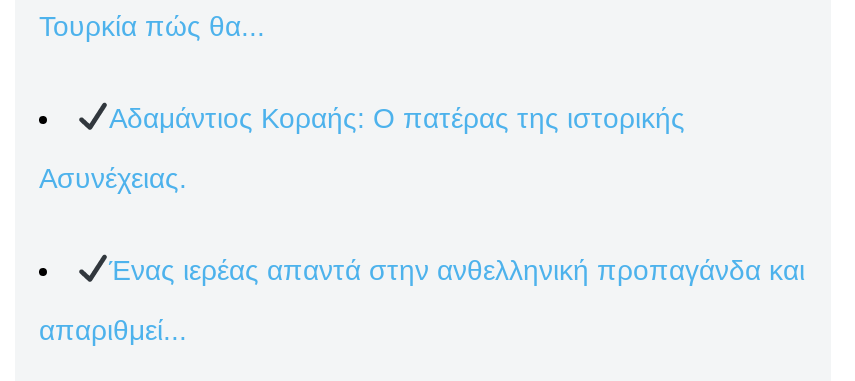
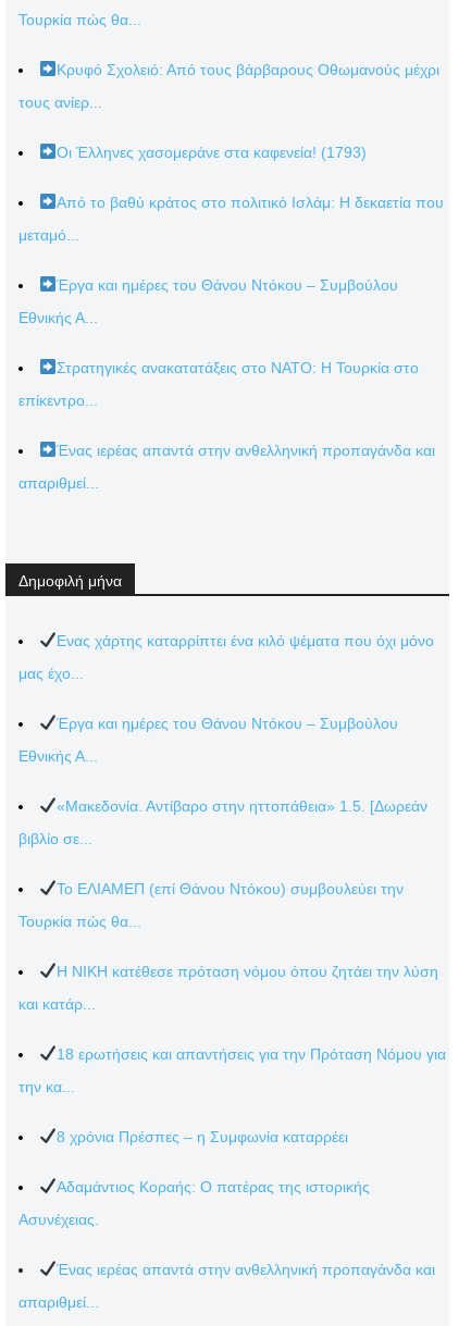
+ Κρυφό Σχολειό: Από τους βάρβαρους Οθωμανούς μέχρι
+ τους ανίερ...
+ Οι Έλληνες χασομεράνε στα καφενεία! (1793)
+ Από το βαθύ κράτος στο πολιτικό Ισλάμ: Η δεκαετία που
+ μεταμό...
+ Έργα και ημέρες του Θάνου Ντόκου – Συμβούλου
+ Εθνικής Α...
+ Στρατηγικές ανακατατάξεις στο ΝΑΤΟ: Η Τουρκία στο
+ επίκεντρο...
+ Ένας ιερέας απαντά στην ανθελληνική προπαγάνδα και
+ απαριθμεί...

+ Δημοφιλή μήνα
+ Ενας χάρτης καταρρίπτει ένα κιλό ψέματα που όχι μόνο
+ μας έχο...
+ Έργα και ημέρες του Θάνου Ντόκου – Συμβούλου
+ Εθνικής Α...
+ «Μακεδονία. Αντίβαρο στην ηττοπάθεια» 1.5. [Δωρεάν
+ βιβλίο σε...
+ Το ΕΛΙΑΜΕΠ (επί Θάνου Ντόκου) συμβουλεύει την
+ Τουρκία πώς θα...
+ Η ΝΙΚΗ κατέθεσε πρόταση νόμου όπου ζητάει την λύση
+ και κατάρ...
+ 18 ερωτήσεις και απαντήσεις για την Πρόταση Νόμου για
+ την κα...
+ 8 χρόνια Πρέσπες – η Συμφωνία καταρρέει
